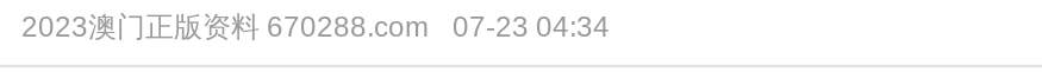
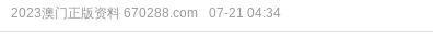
- 2023澳门正版资料 670288.com 07-23 04:34
+ 2023澳门正版资料 670288.com 07-21 04:34
